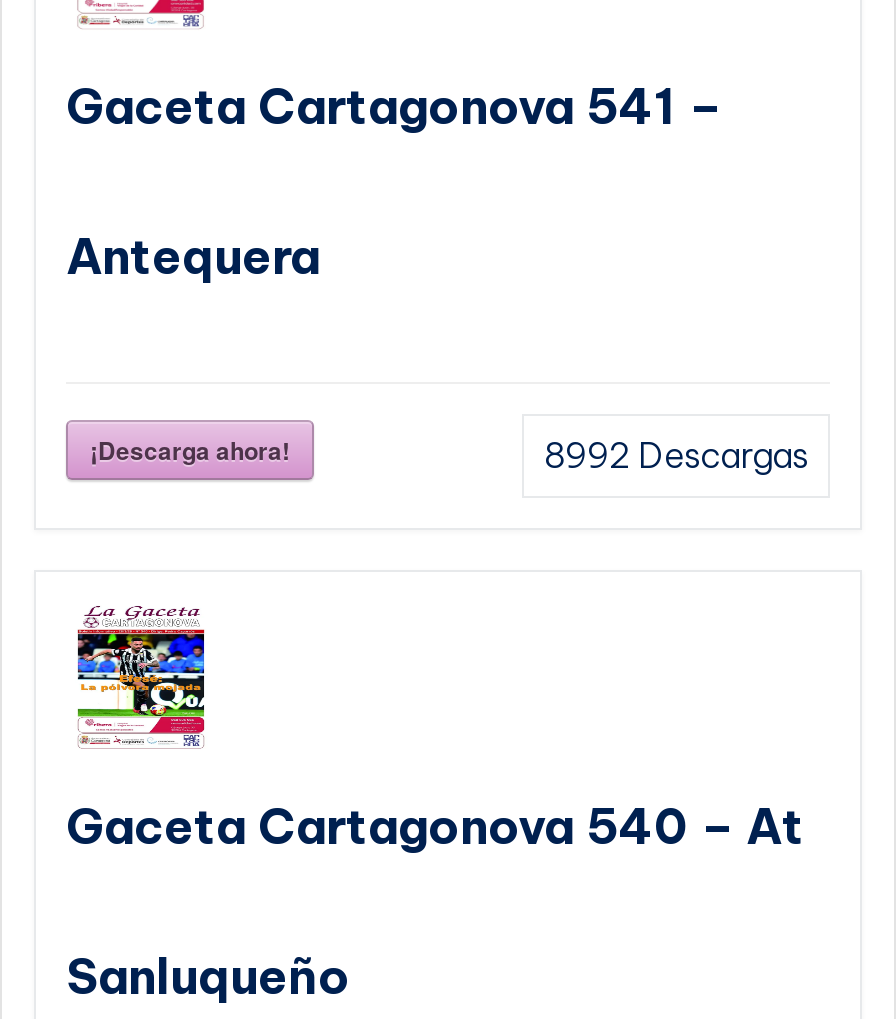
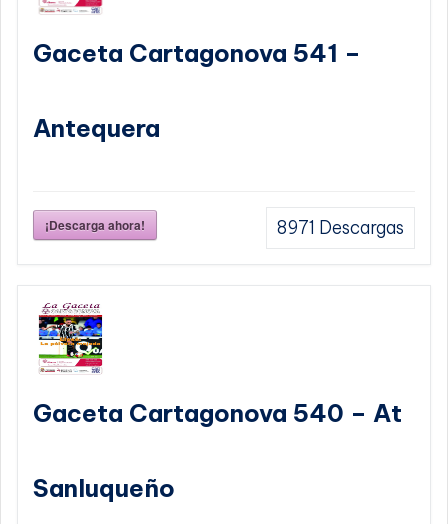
- 8992 Descargas
+ 8971 Descargas
